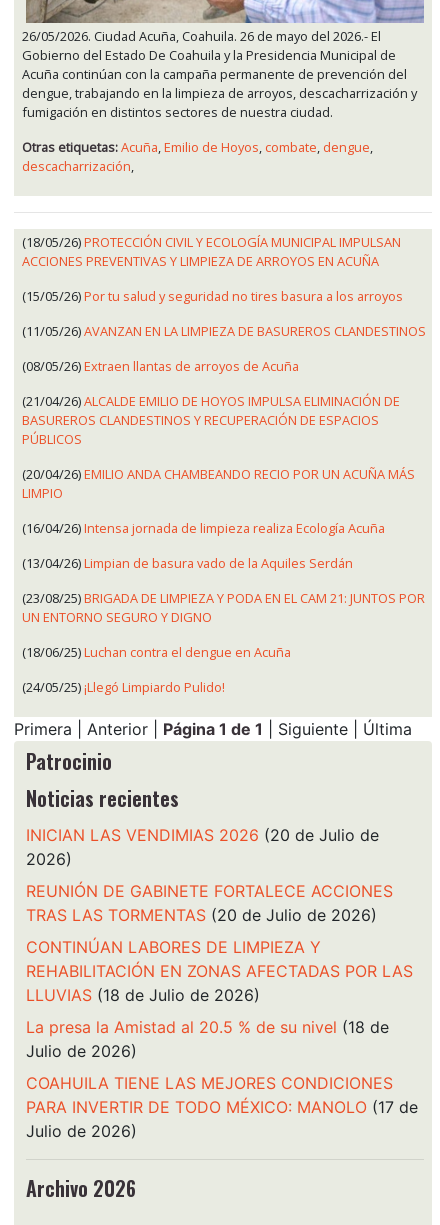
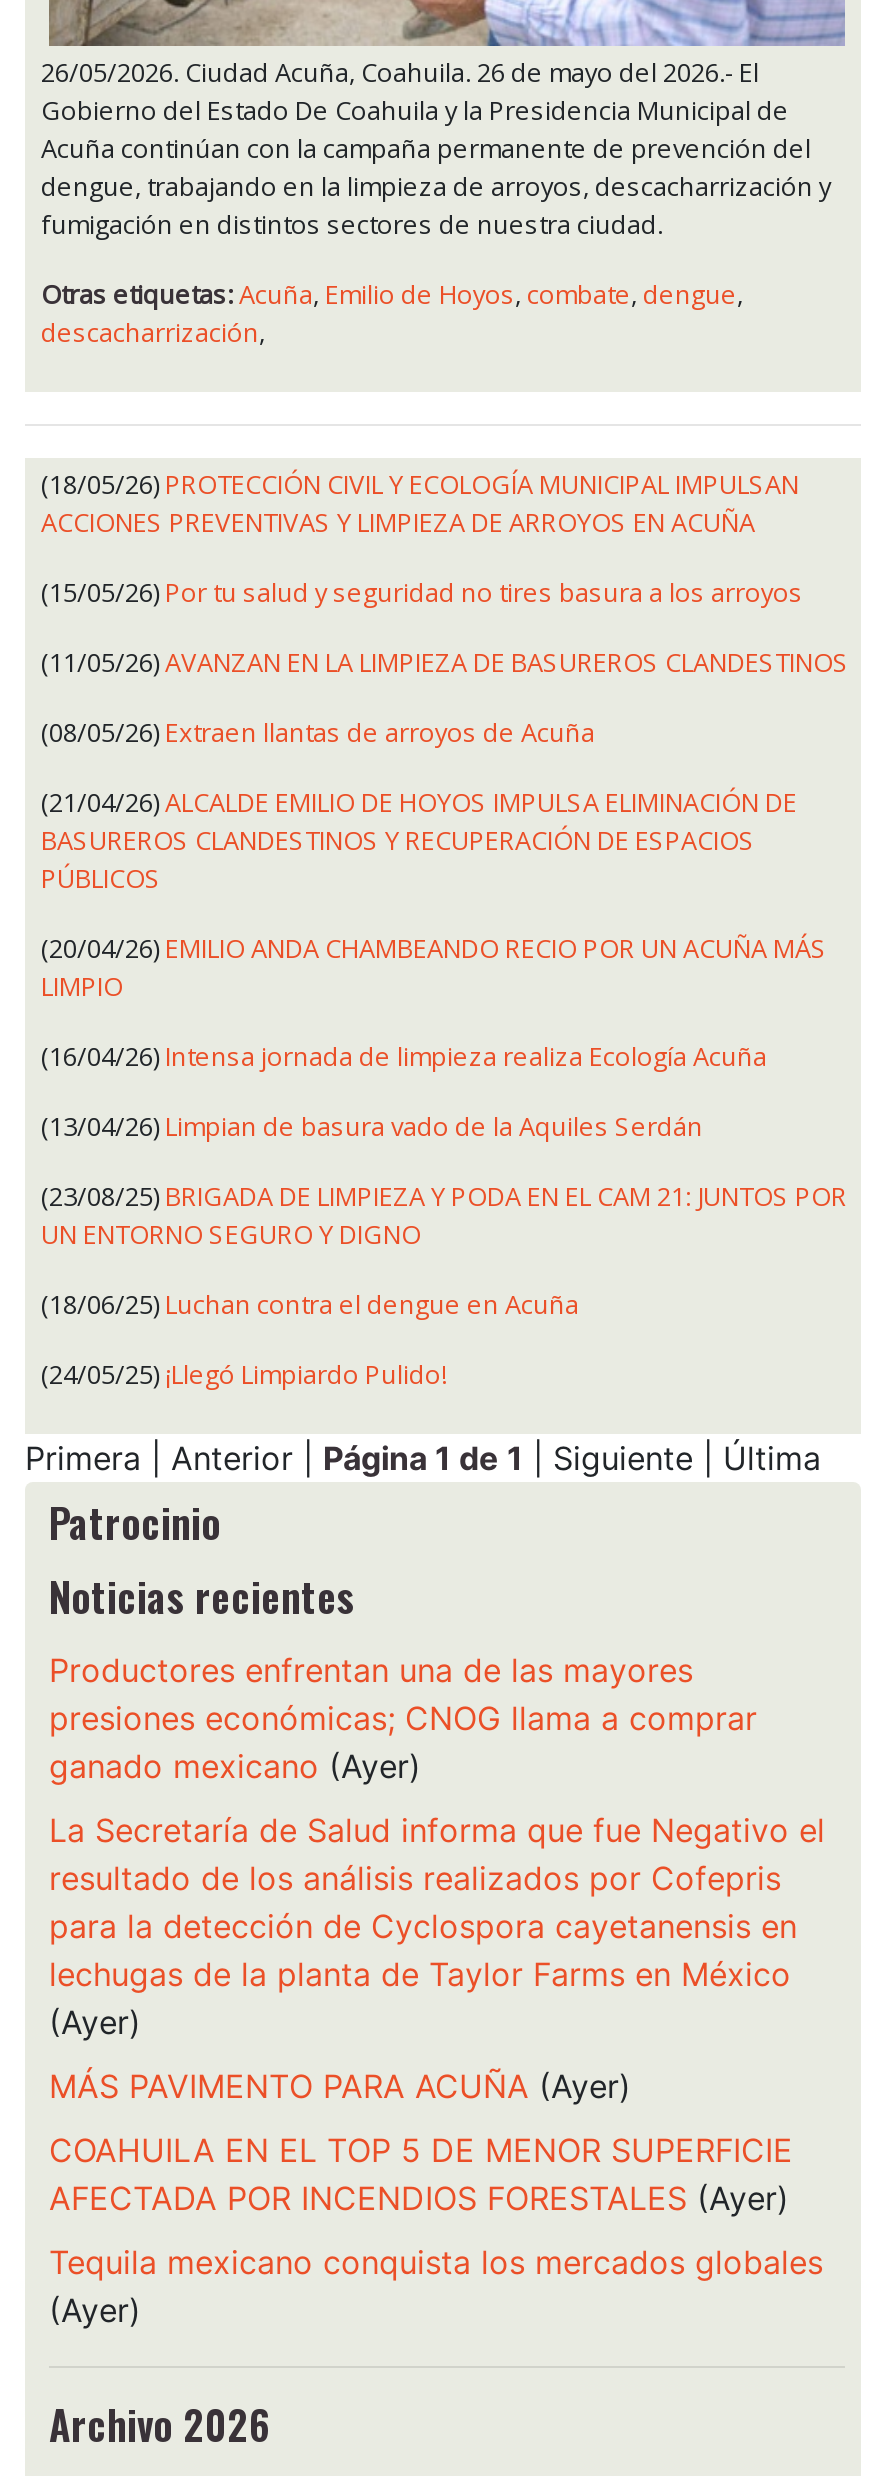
- INICIAN LAS VENDIMIAS 2026 (20 de Julio de
- 2026)
+ Productores enfrentan una de las mayores
+ presiones económicas; CNOG llama a comprar
+ ganado mexicano (Ayer)

- REUNIÓN DE GABINETE FORTALECE ACCIONES
- TRAS LAS TORMENTAS (20 de Julio de 2026)
+ La Secretaría de Salud informa que fue Negativo el
+ resultado de los análisis realizados por Cofepris
+ para la detección de Cyclospora cayetanensis en
+ lechugas de la planta de Taylor Farms en México
+ (Ayer)

- CONTINÚAN LABORES DE LIMPIEZA Y
- REHABILITACIÓN EN ZONAS AFECTADAS POR LAS
- LLUVIAS (18 de Julio de 2026)
+ MÁS PAVIMENTO PARA ACUÑA (Ayer)

- La presa la Amistad al 20.5 % de su nivel (18 de
- Julio de 2026)
+ COAHUILA EN EL TOP 5 DE MENOR SUPERFICIE
+ AFECTADA POR INCENDIOS FORESTALES (Ayer)

- COAHUILA TIENE LAS MEJORES CONDICIONES
- PARA INVERTIR DE TODO MÉXICO: MANOLO (17 de
- Julio de 2026)
+ Tequila mexicano conquista los mercados globales
+ (Ayer)
